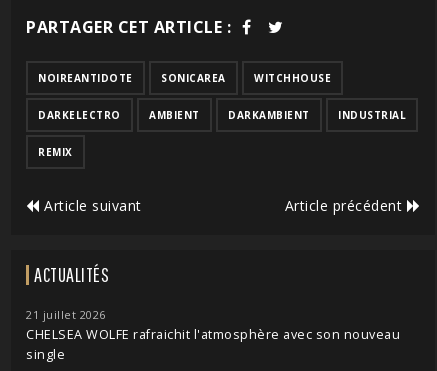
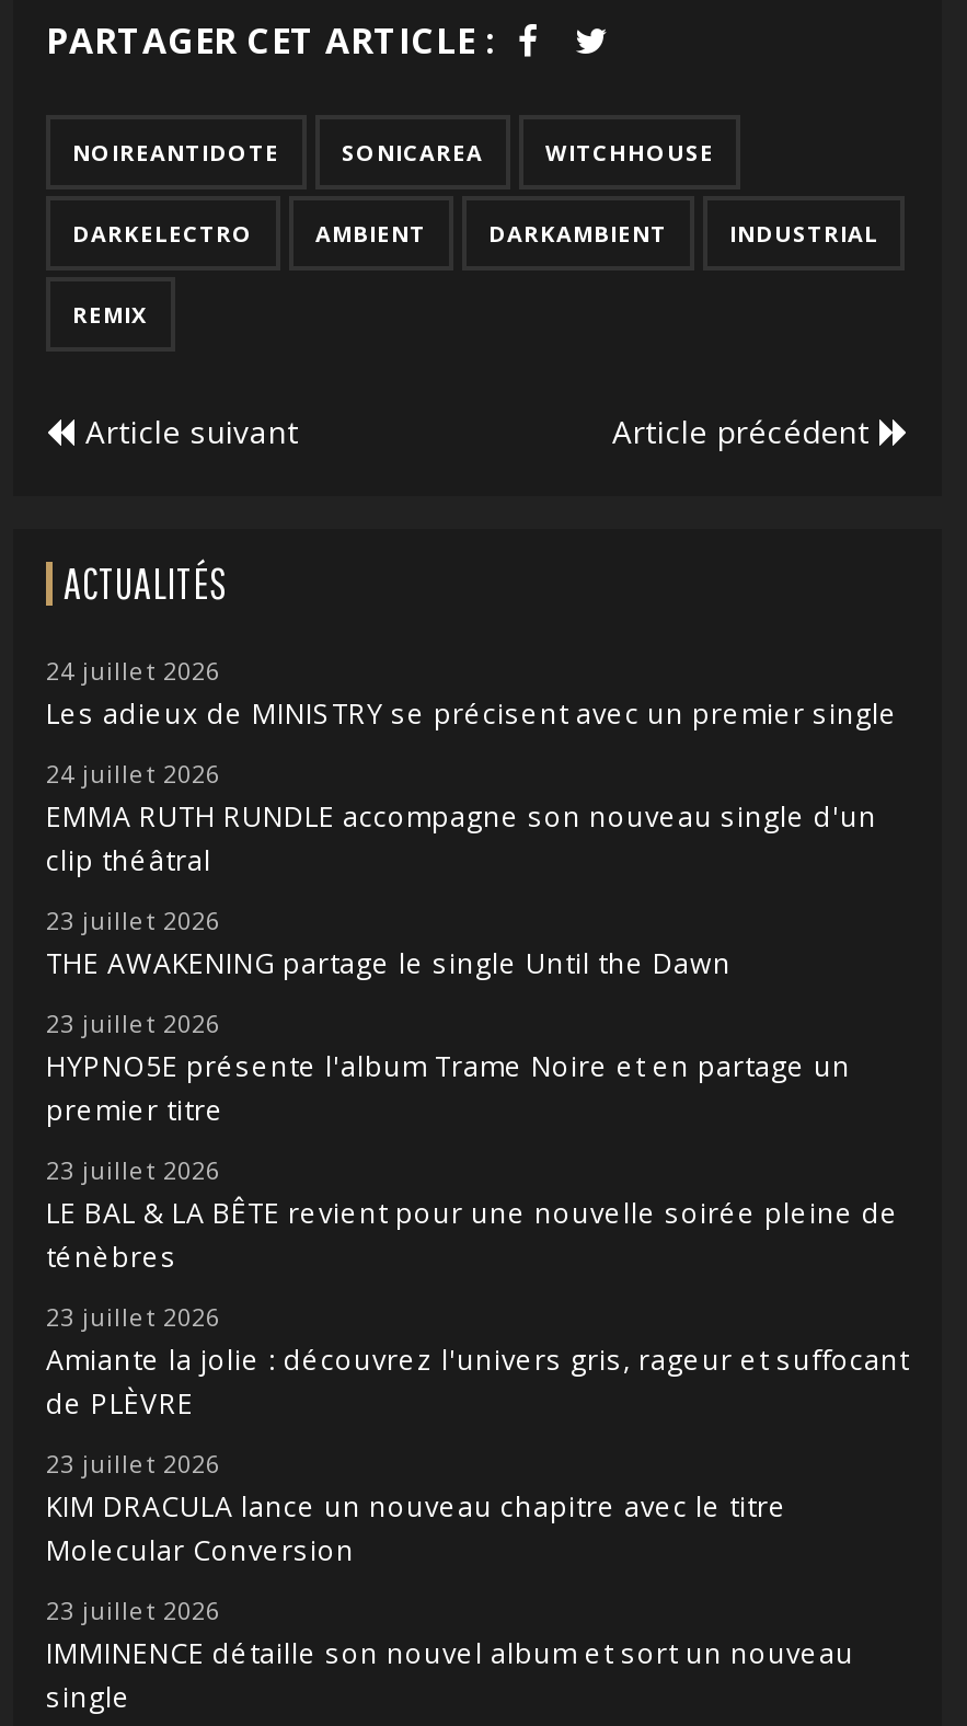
- 21 juillet 2026
- CHELSEA WOLFE rafraichit l'atmosphère avec son nouveau
+ 24 juillet 2026
+ Les adieux de MINISTRY se précisent avec un premier single
+ 24 juillet 2026
+ EMMA RUTH RUNDLE accompagne son nouveau single d'un
+ clip théâtral
+ 23 juillet 2026
+ THE AWAKENING partage le single Until the Dawn
+ 23 juillet 2026
+ HYPNO5E présente l'album Trame Noire et en partage un
+ premier titre
+ 23 juillet 2026
+ LE BAL & LA BÊTE revient pour une nouvelle soirée pleine de
+ ténèbres
+ 23 juillet 2026
+ Amiante la jolie : découvrez l'univers gris, rageur et suffocant
+ de PLÈVRE
+ 23 juillet 2026
+ KIM DRACULA lance un nouveau chapitre avec le titre
+ Molecular Conversion
+ 23 juillet 2026
+ IMMINENCE détaille son nouvel album et sort un nouveau
